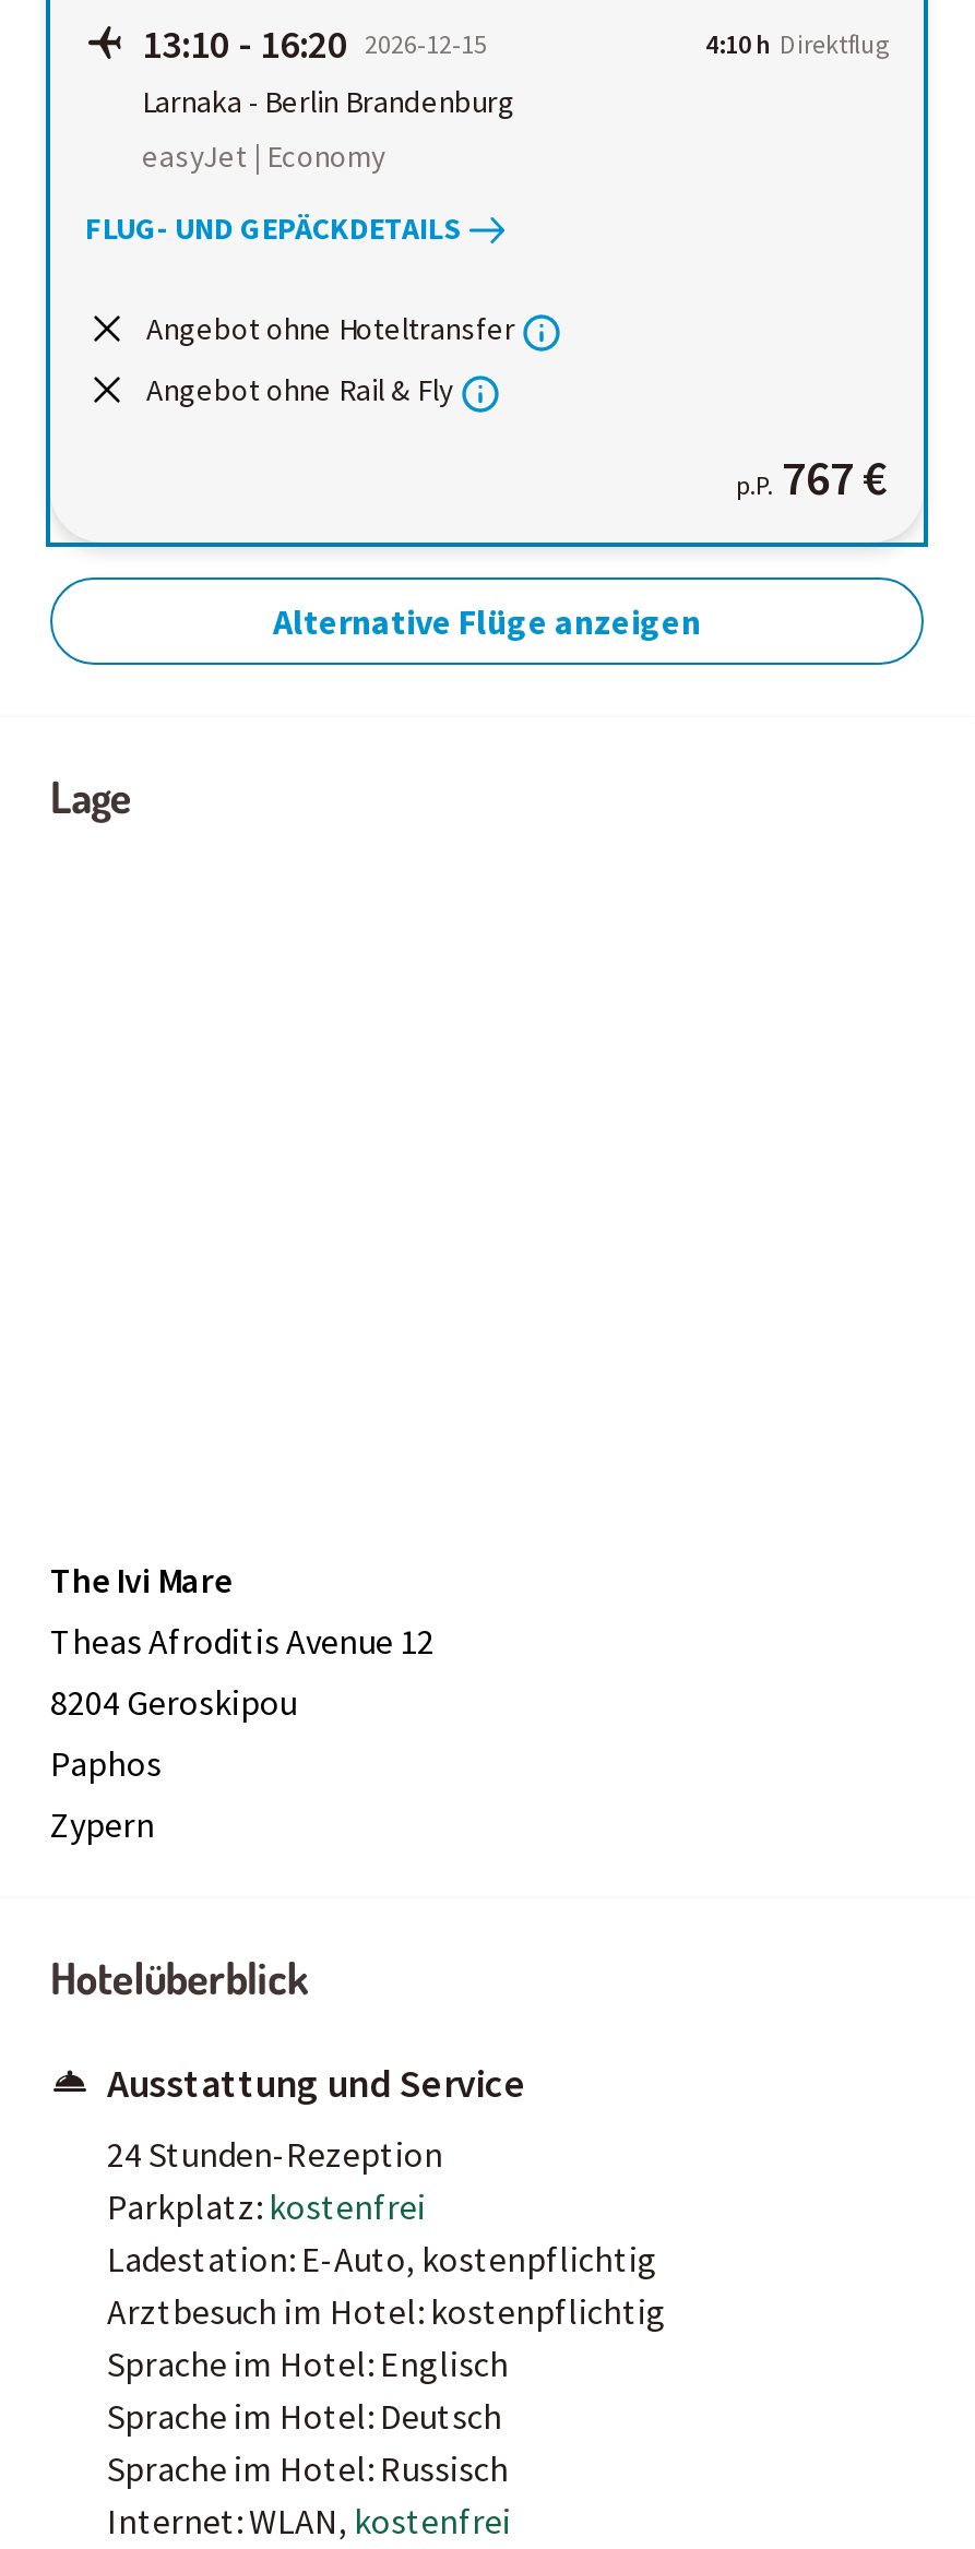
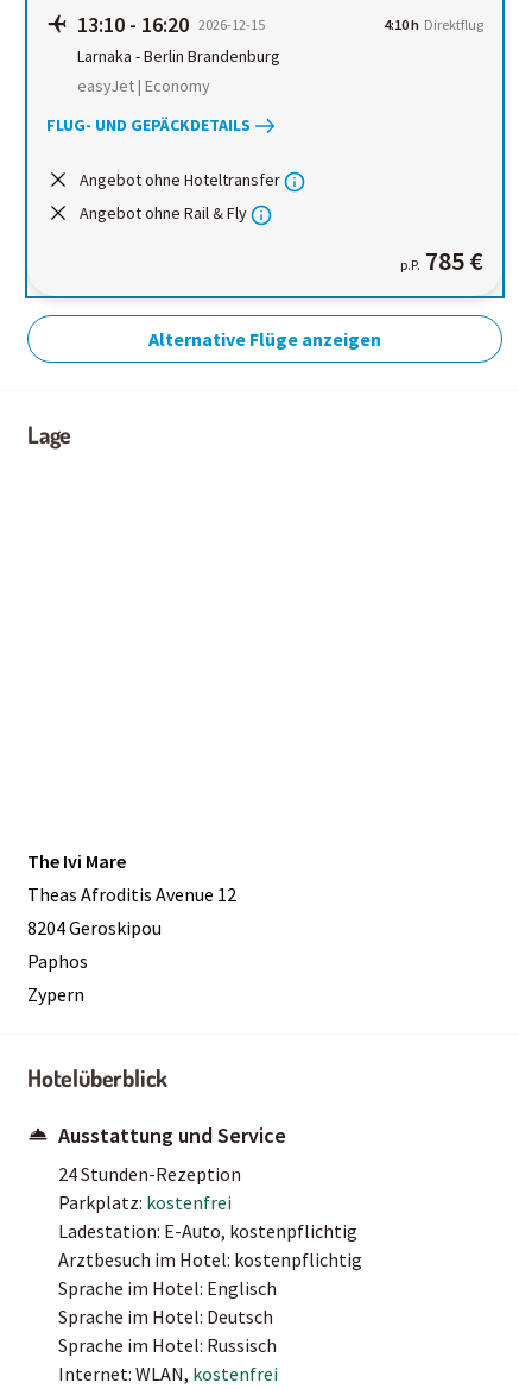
- p.P. 767 €
+ p.P. 785 €
